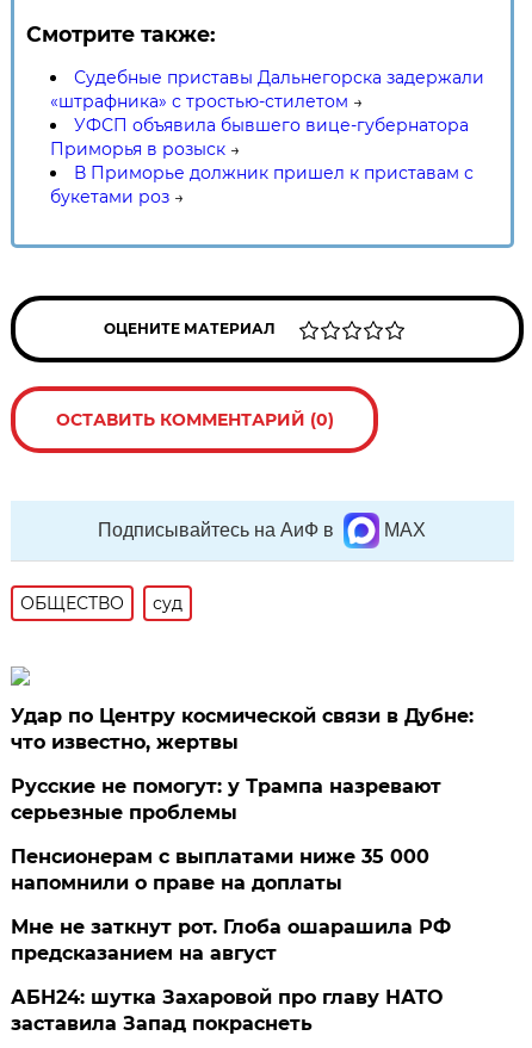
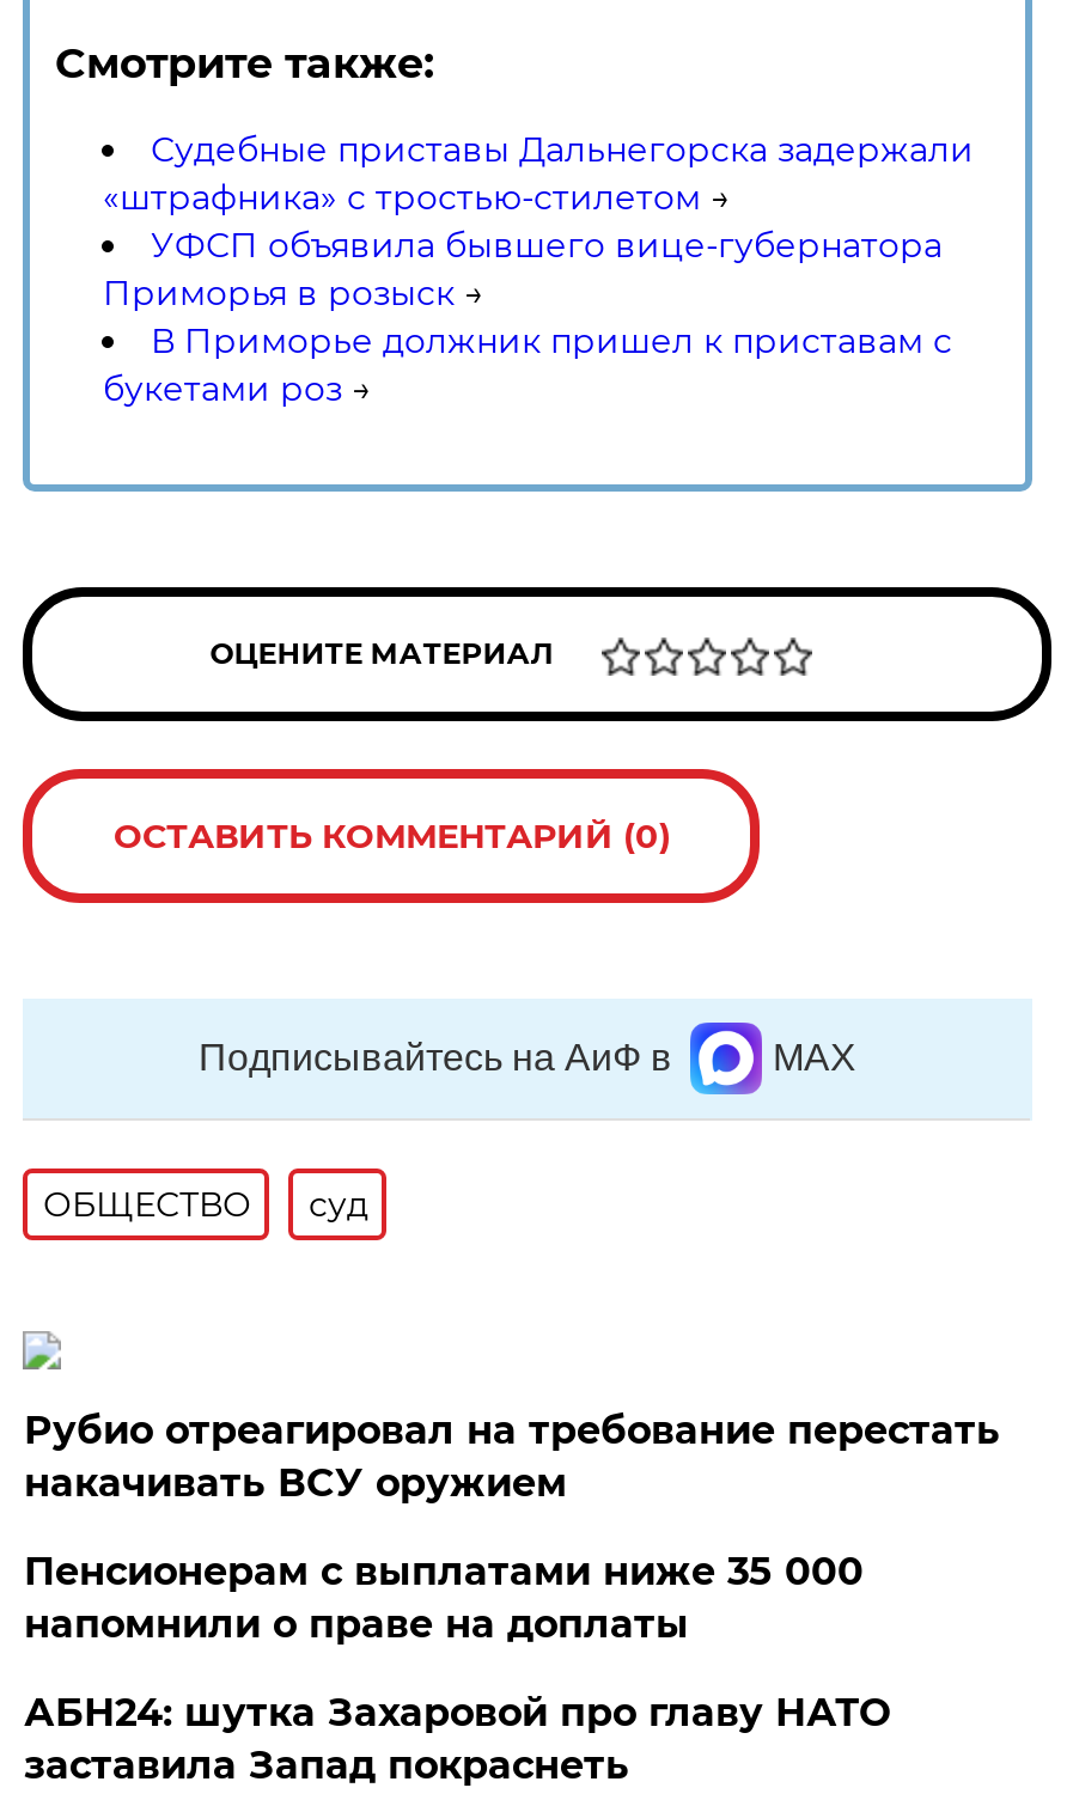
- Удар по Центру космической связи в Дубне:
- что известно, жертвы
- Русские не помогут: у Трампа назревают
- серьезные проблемы
+ Рубио отреагировал на требование перестать
+ накачивать ВСУ оружием

- Мне не заткнут рот. Глоба ошарашила РФ
- предсказанием на август
